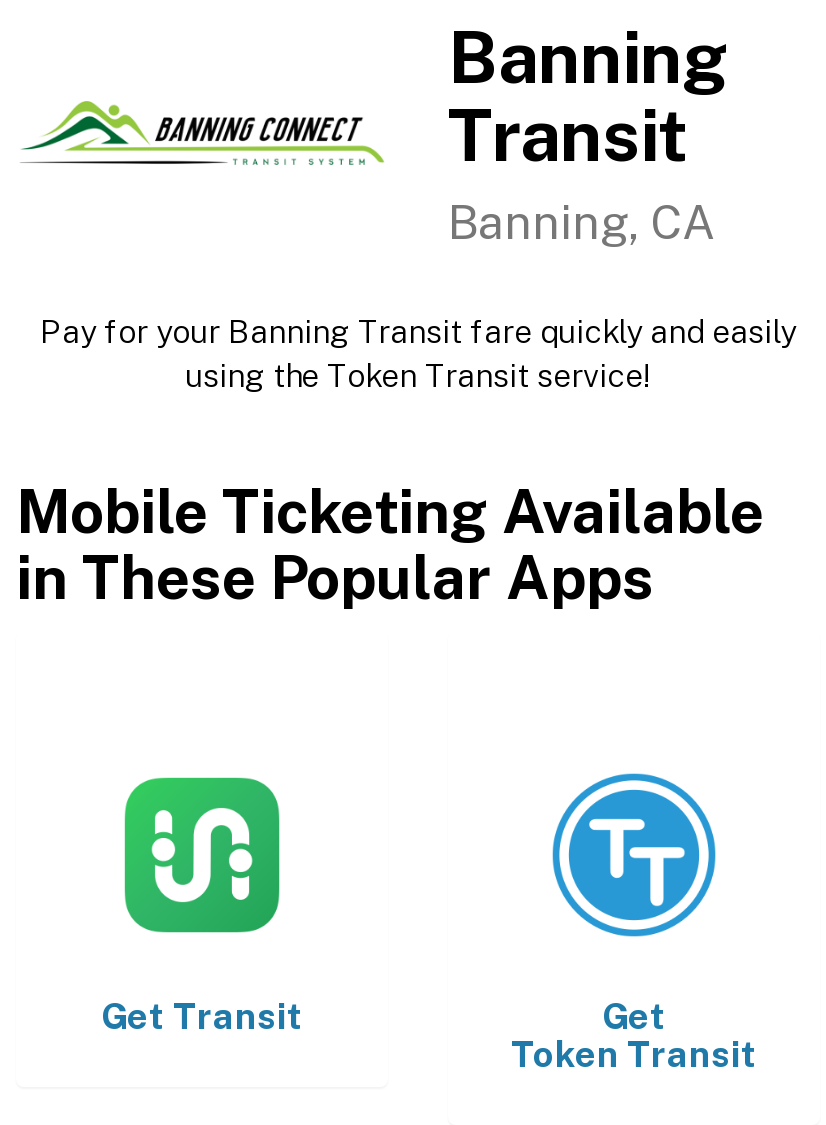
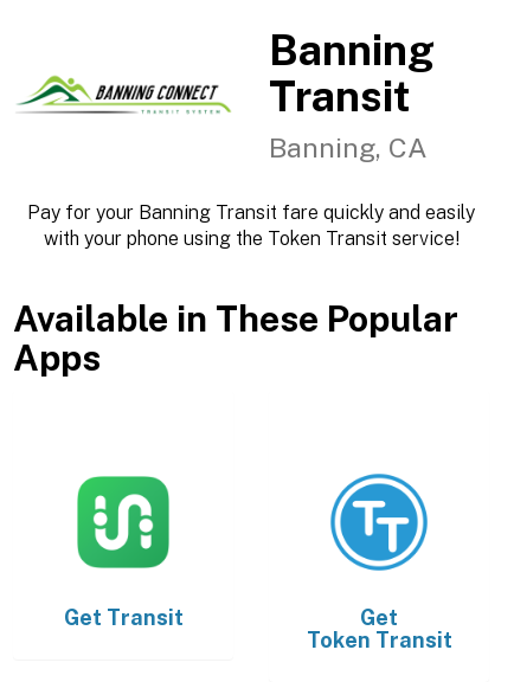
- using the Token Transit service!
+ with your phone using the Token Transit service!

- Mobile Ticketing Available
- in These Popular Apps
+ Available in These Popular
+ Apps
